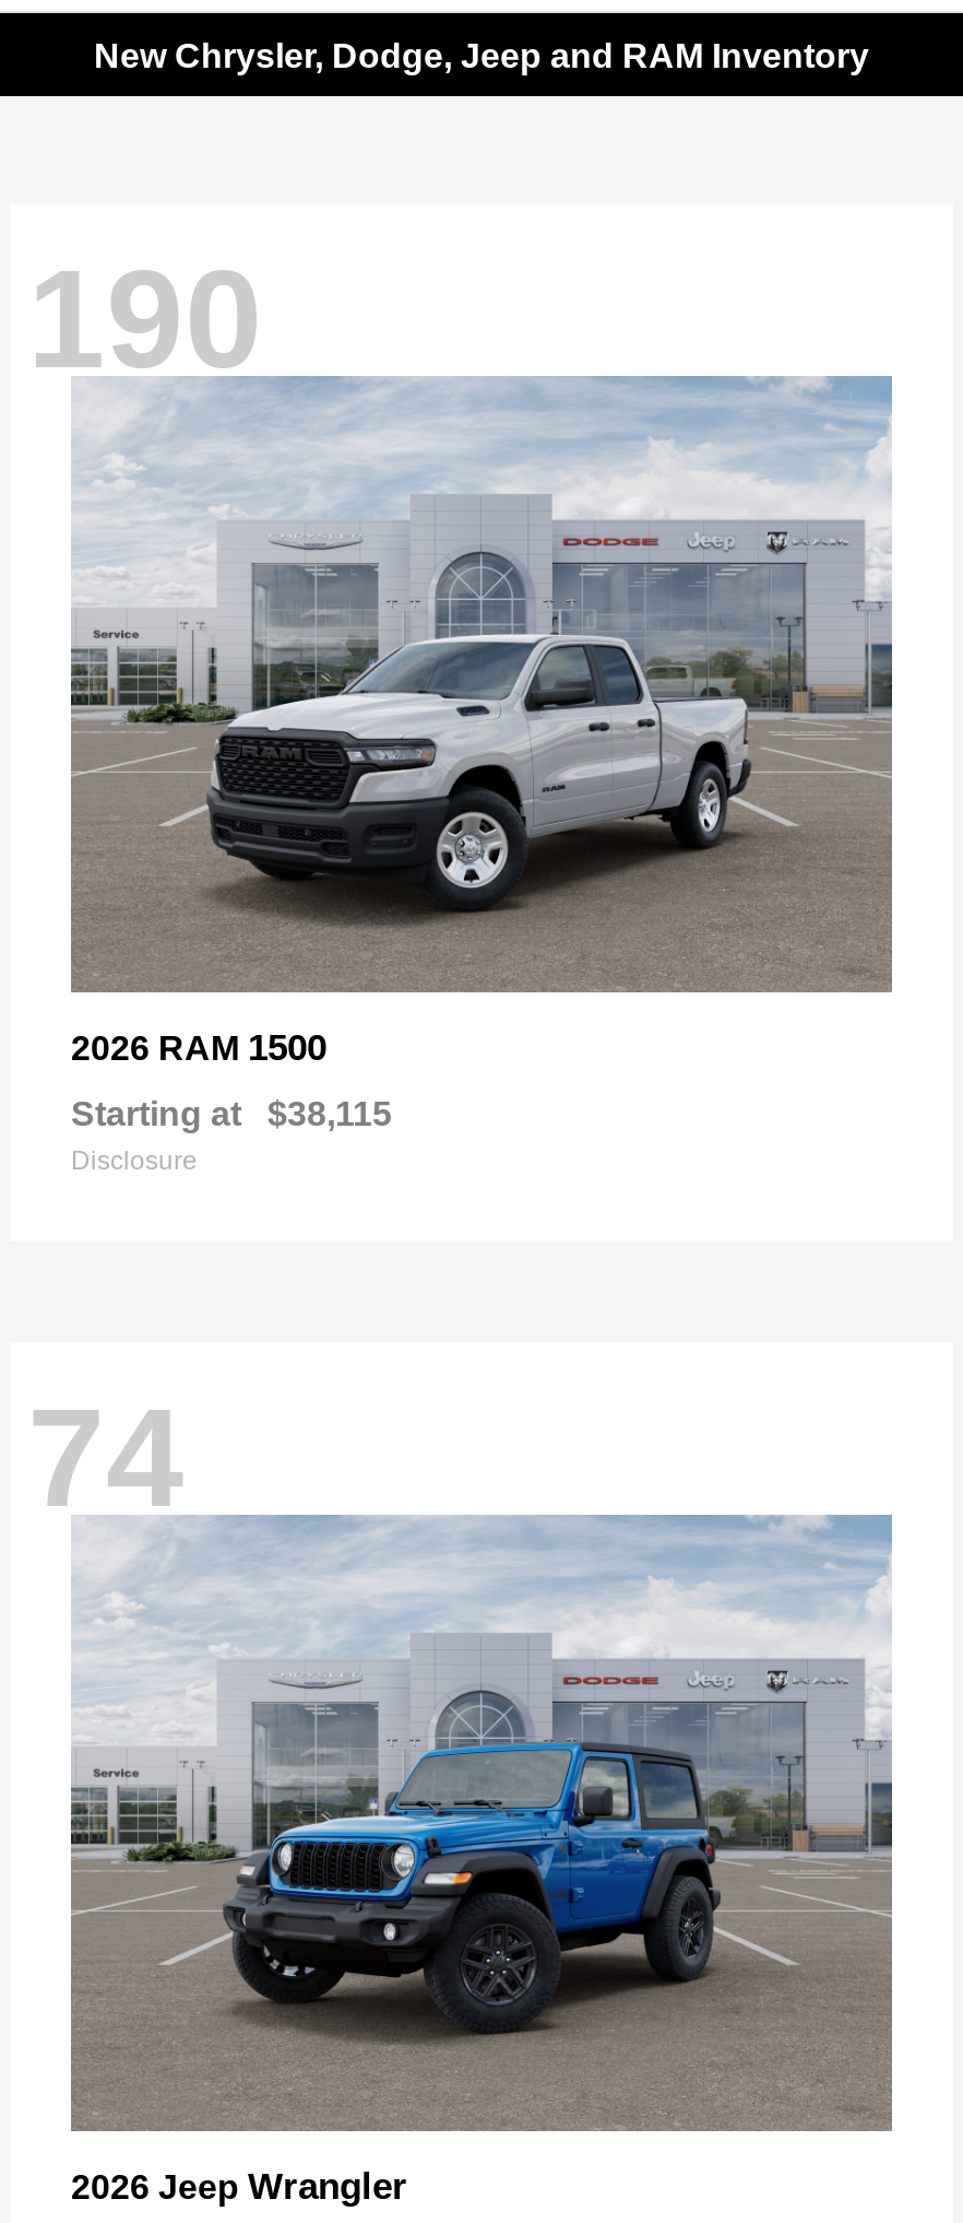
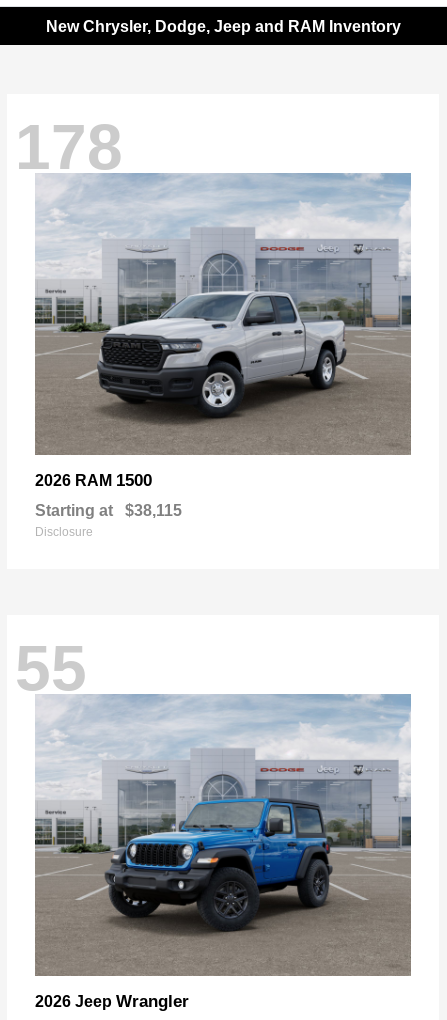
- 190
+ 178

- 74
+ 55
